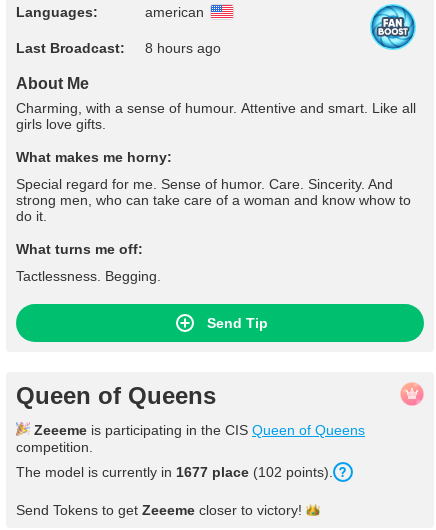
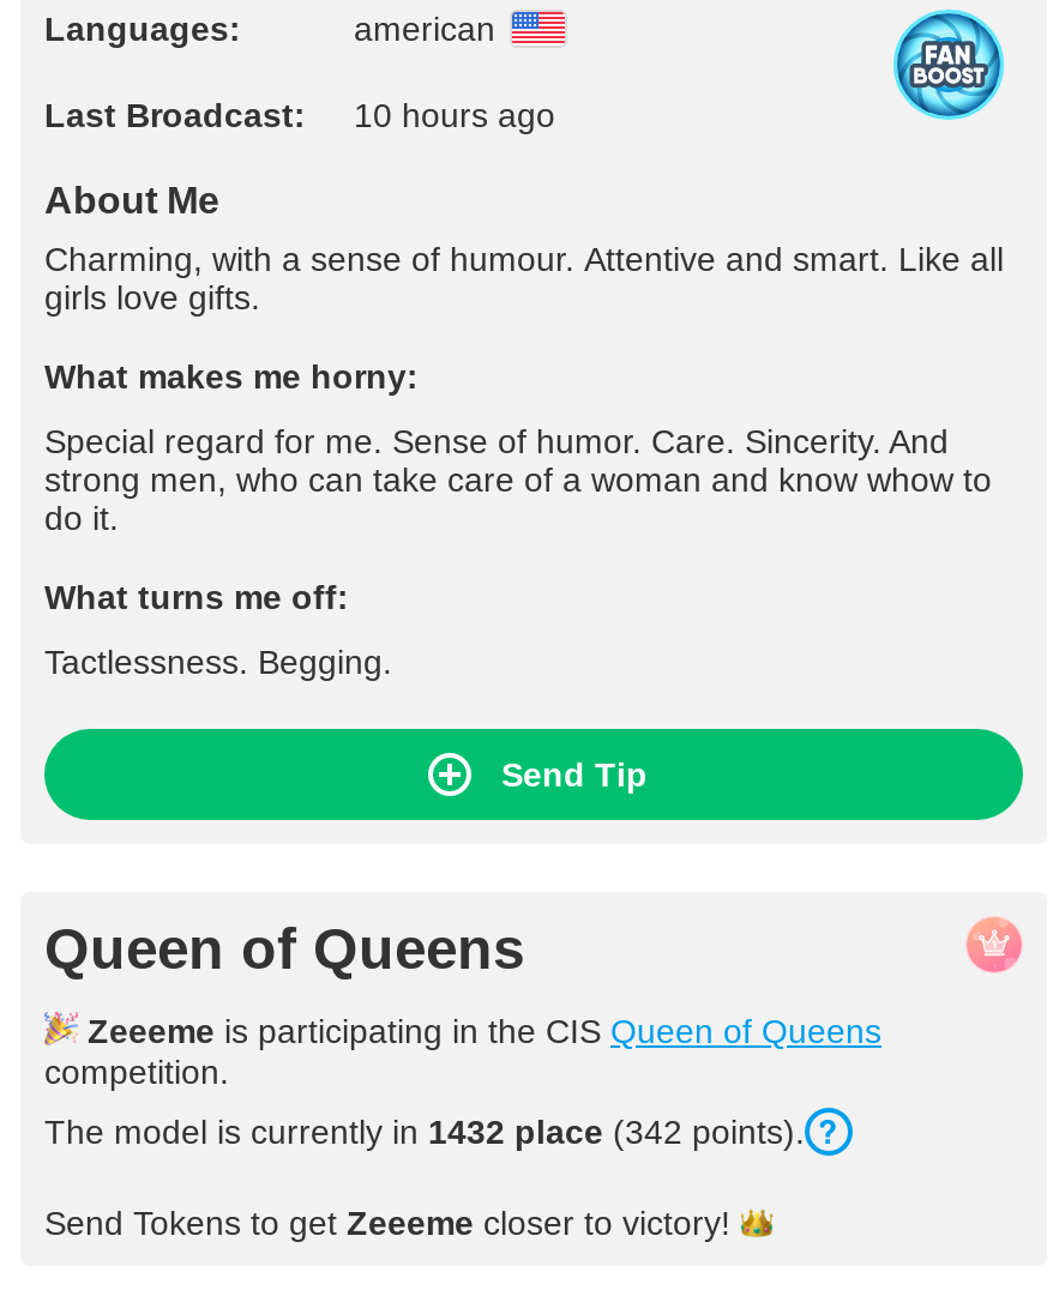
- Last Broadcast: 8 hours ago
+ Last Broadcast: 10 hours ago

- The model is currently in 1677 place (102 points).
+ The model is currently in 1432 place (342 points).
